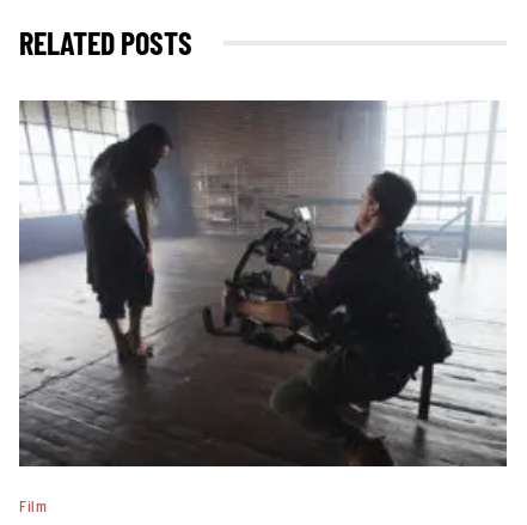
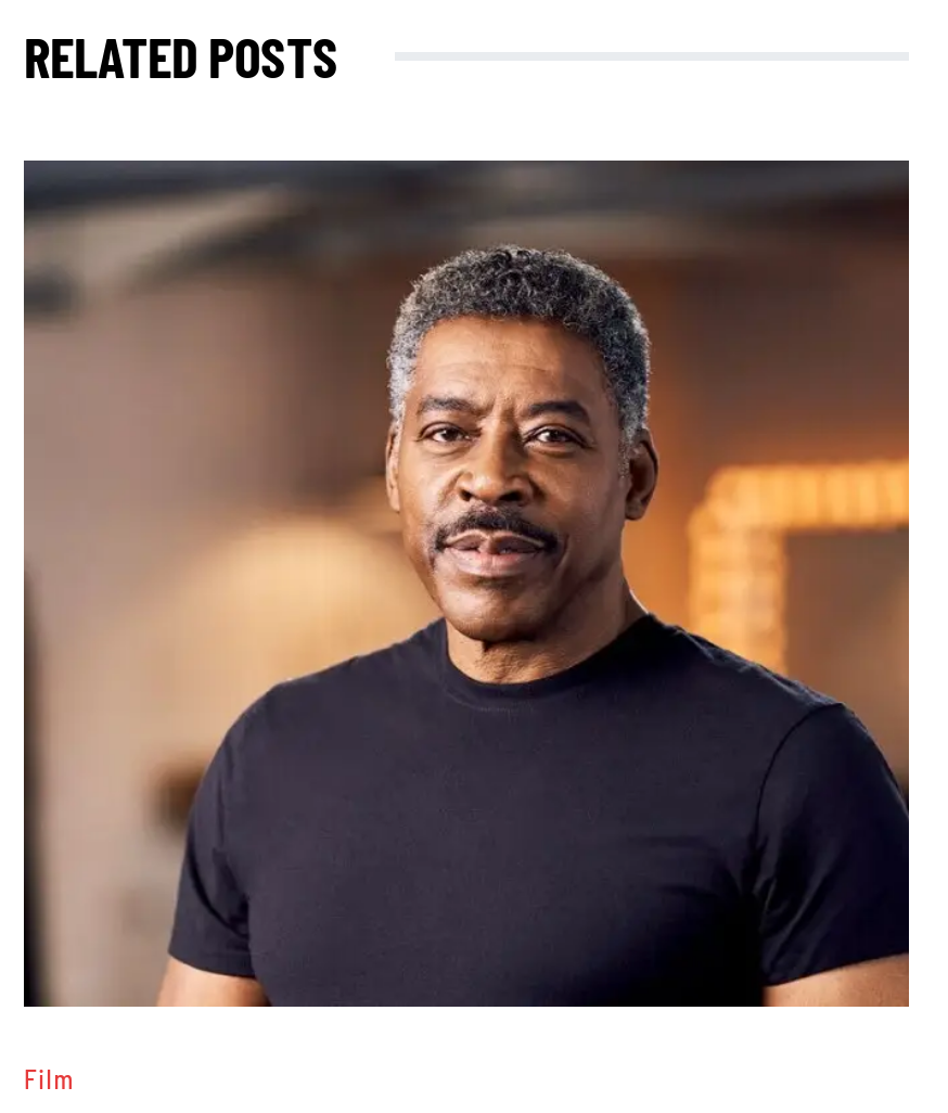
- [image]
+ [image]
